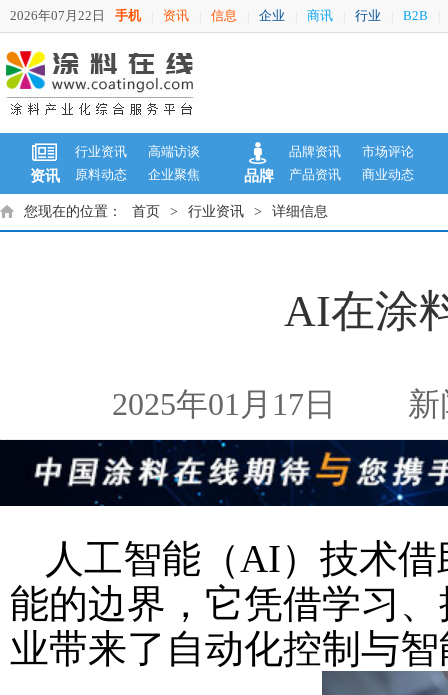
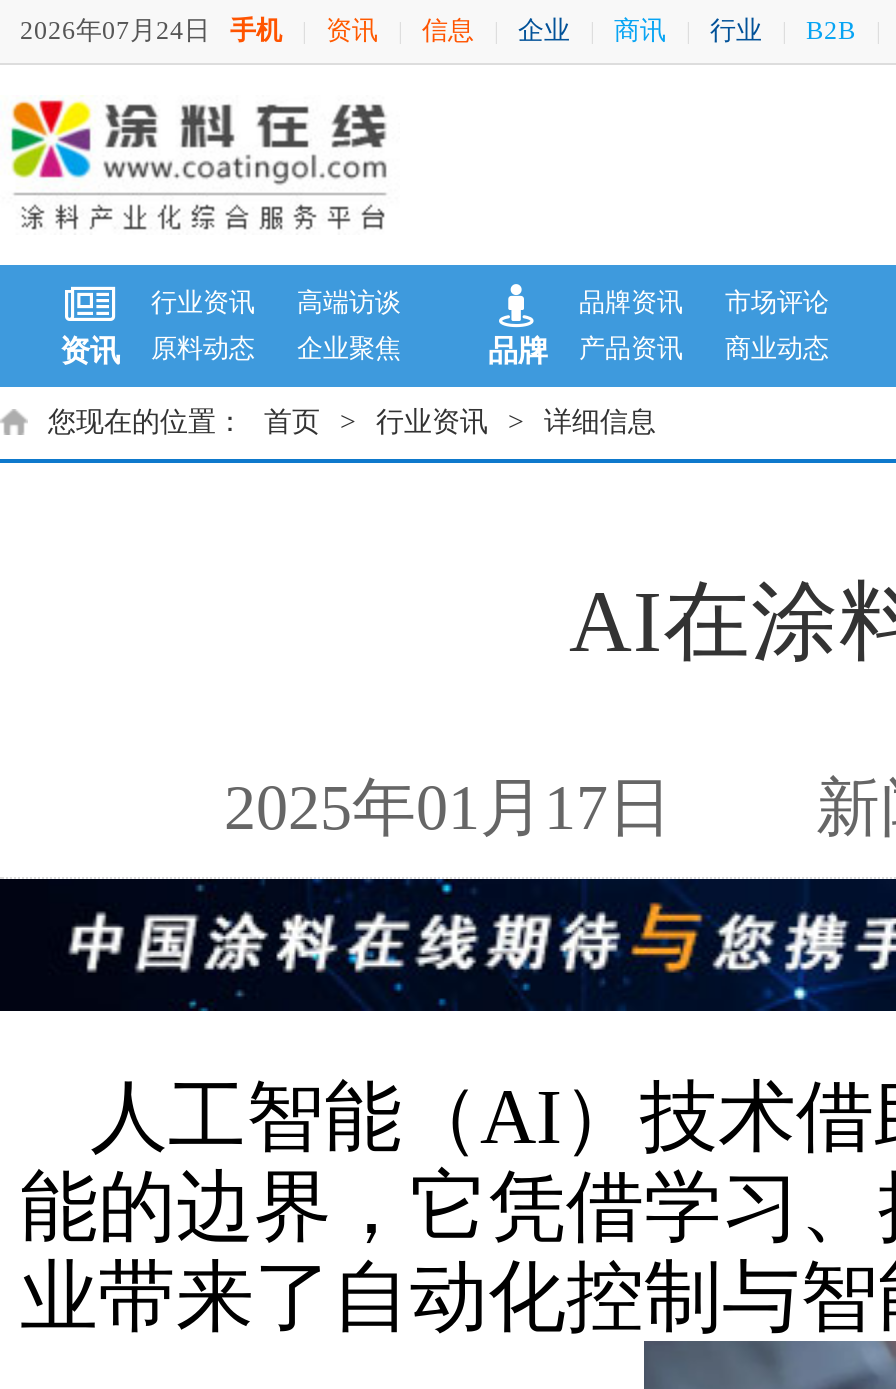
- 2026年07月22日 手机 资讯 信息 企业 商讯 行业 B2B
+ 2026年07月24日 手机 资讯 信息 企业 商讯 行业 B2B
